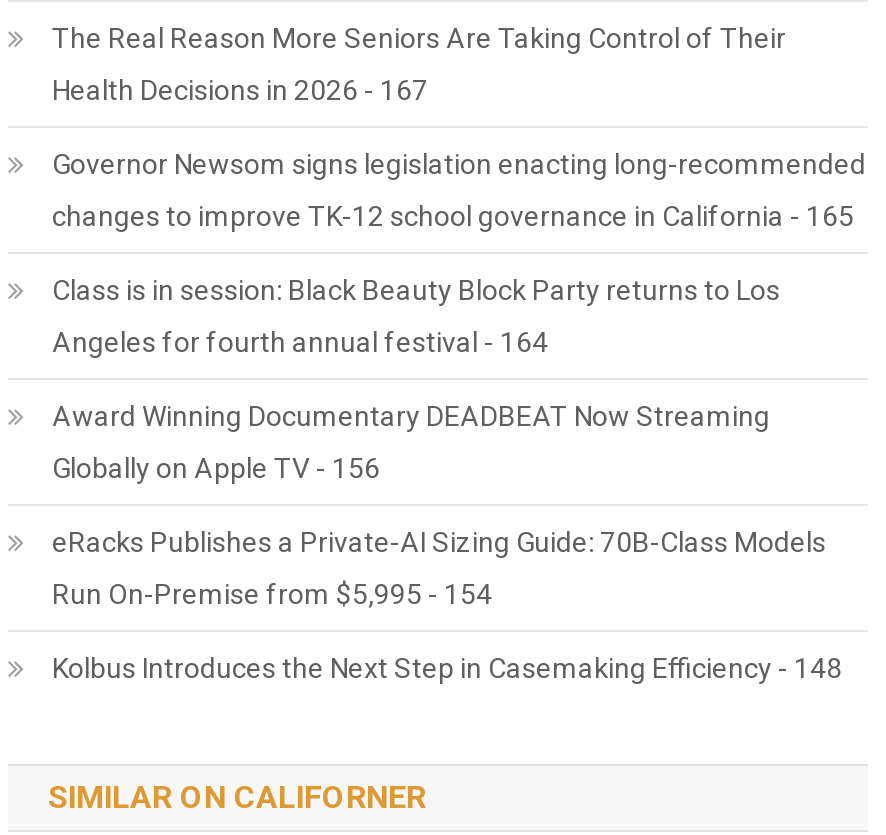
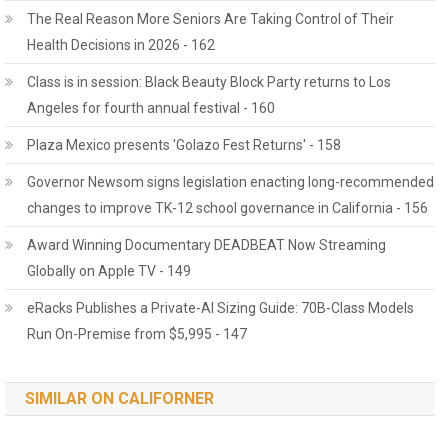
- Health Decisions in 2026 - 167
- changes to improve TK-12 school governance in California - 165
+ Health Decisions in 2026 - 162

moved down: Governor Newsom signs legislation enacting long-recommended

moved up: Class is in session: Black Beauty Block Party returns to Los

- Angeles for fourth annual festival - 164
+ Angeles for fourth annual festival - 160
+ Plaza Mexico presents 'Golazo Fest Returns' - 158
+ changes to improve TK-12 school governance in California - 156

moved down: Award Winning Documentary DEADBEAT Now Streaming

- Globally on Apple TV - 156
+ Globally on Apple TV - 149

moved down: eRacks Publishes a Private-AI Sizing Guide: 70B-Class Models

- Run On-Premise from $5,995 - 154
- Kolbus Introduces the Next Step in Casemaking Efficiency - 148
+ Run On-Premise from $5,995 - 147
